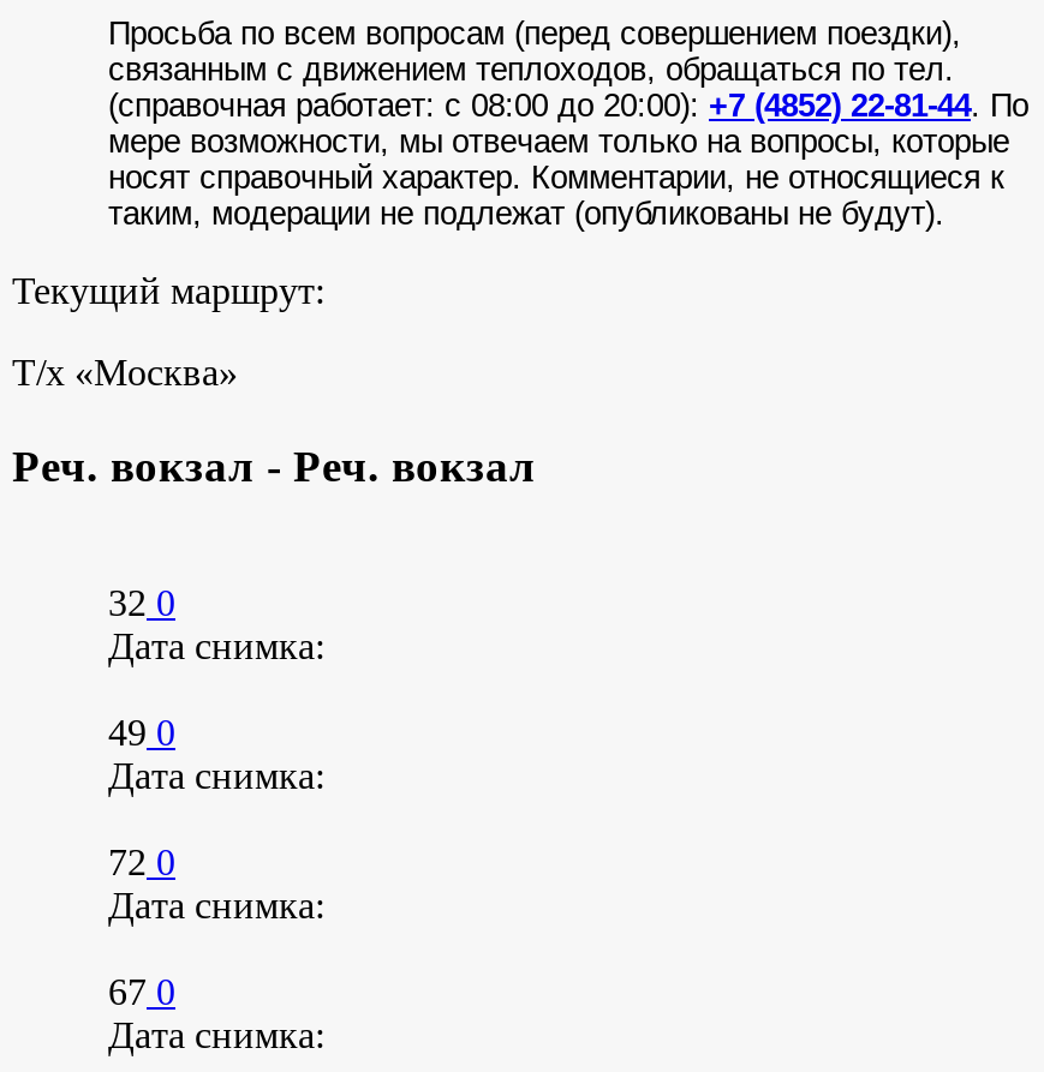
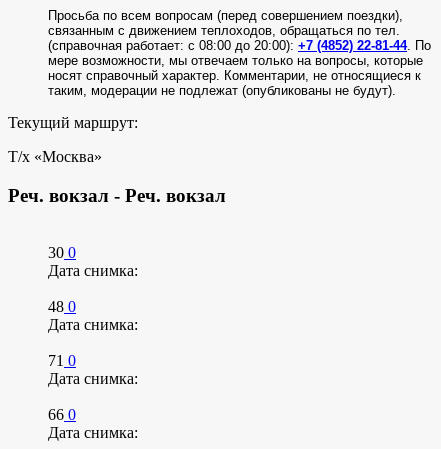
- 32 0
+ 30 0

- 49 0
+ 48 0

- 72 0
+ 71 0

- 67 0
+ 66 0
